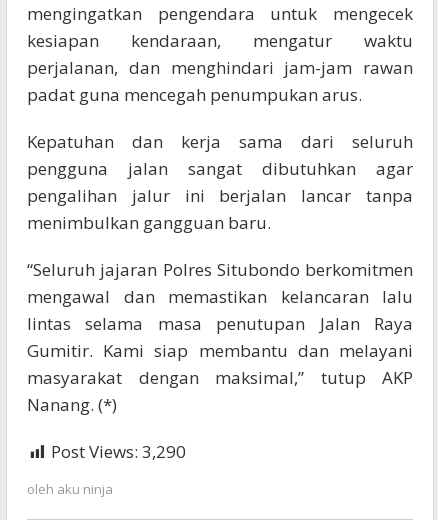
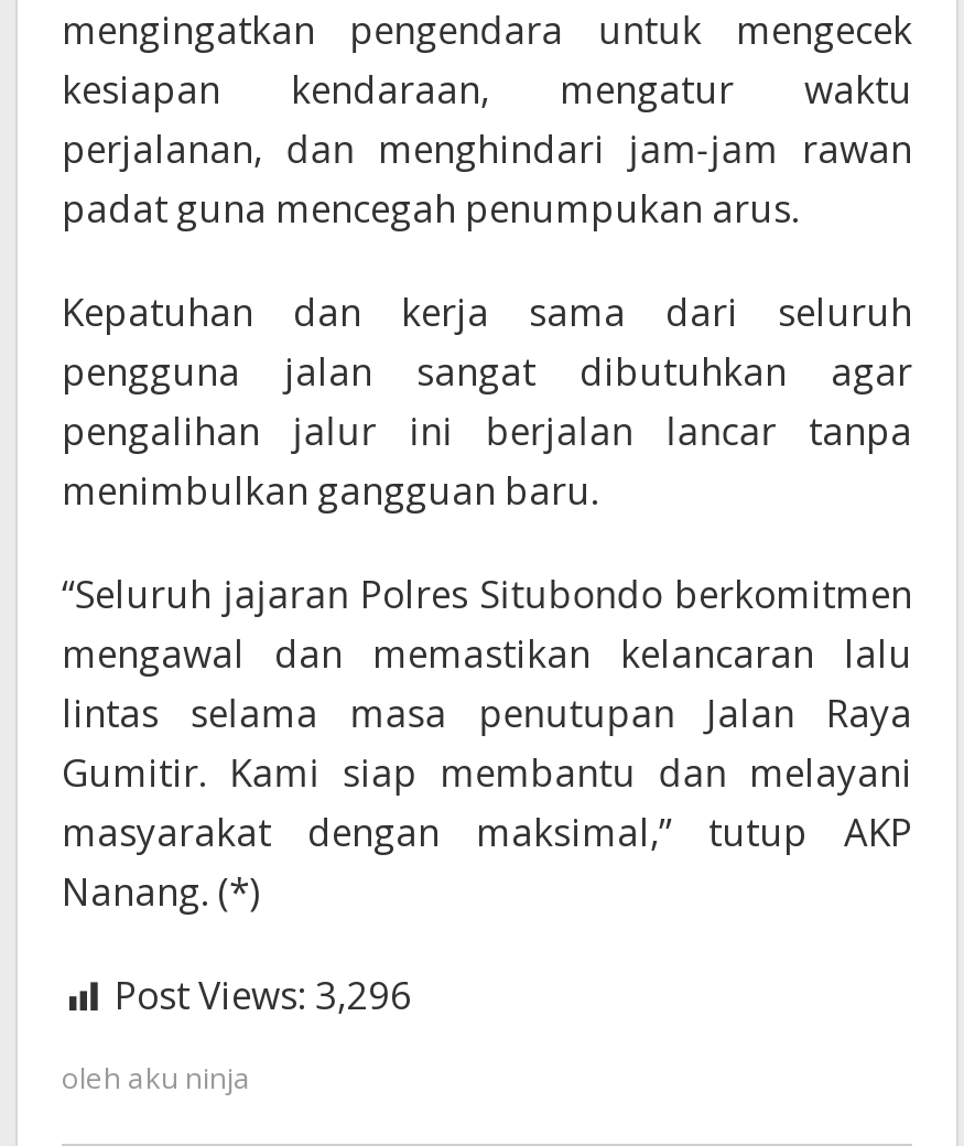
- Post Views: 3,290
+ Post Views: 3,296
